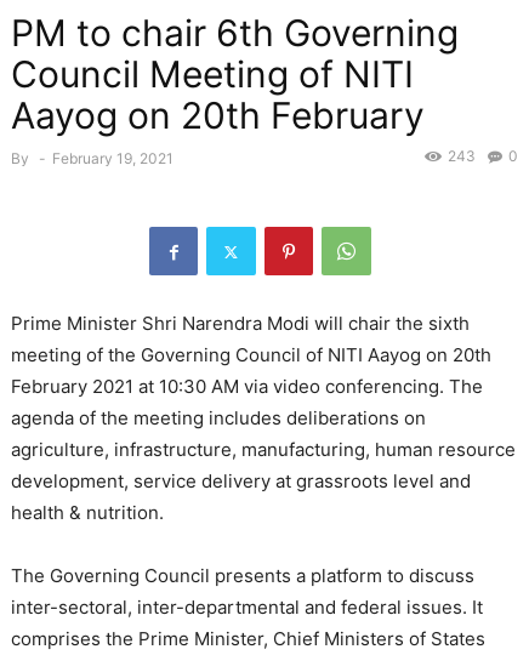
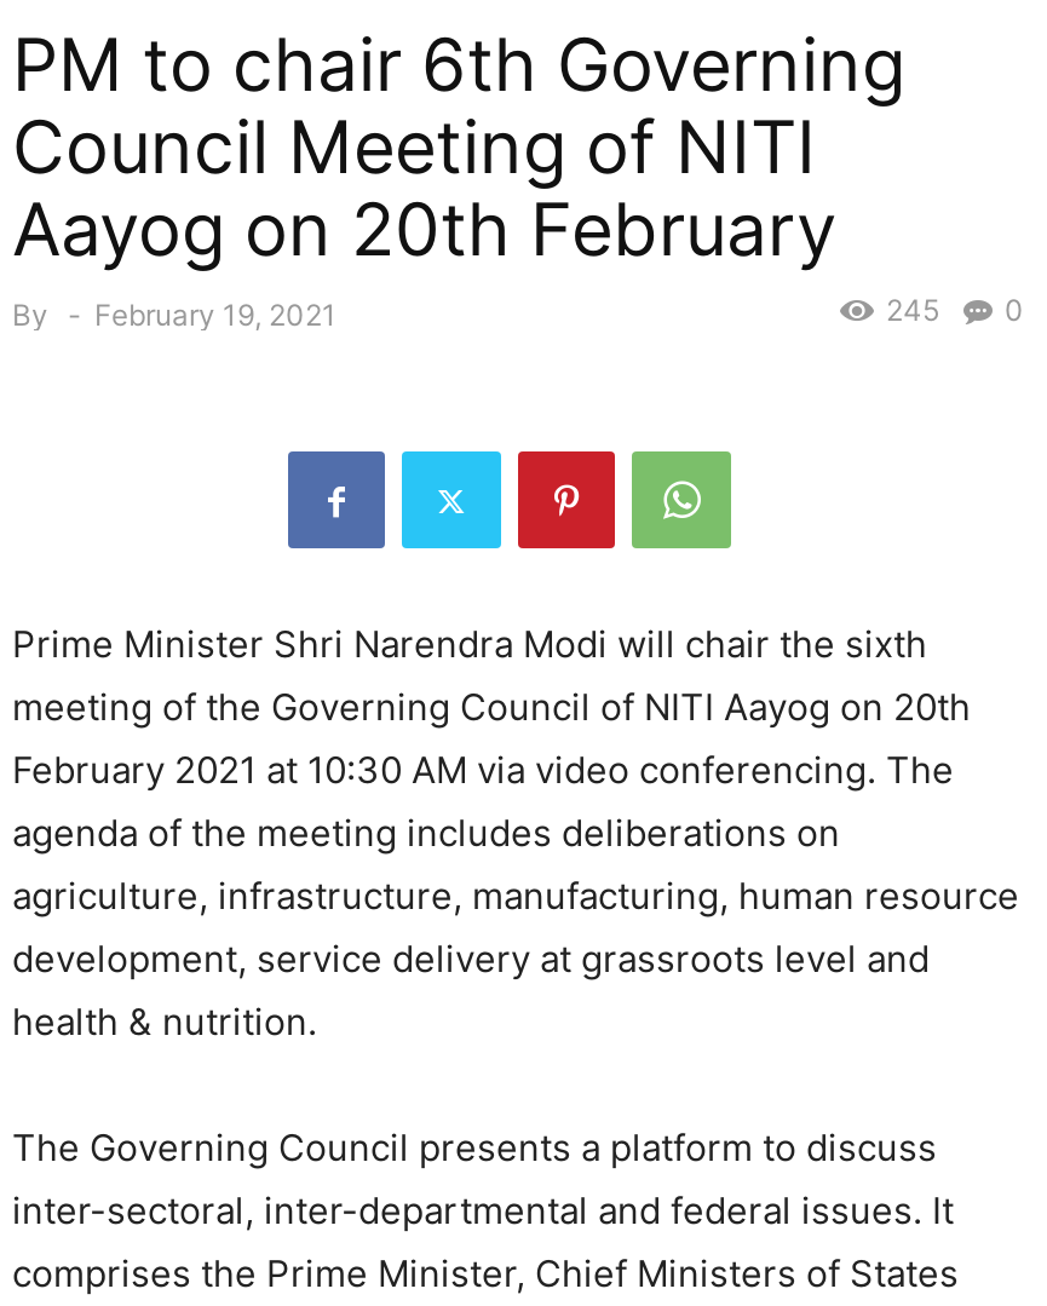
- 243 0
+ 245 0
